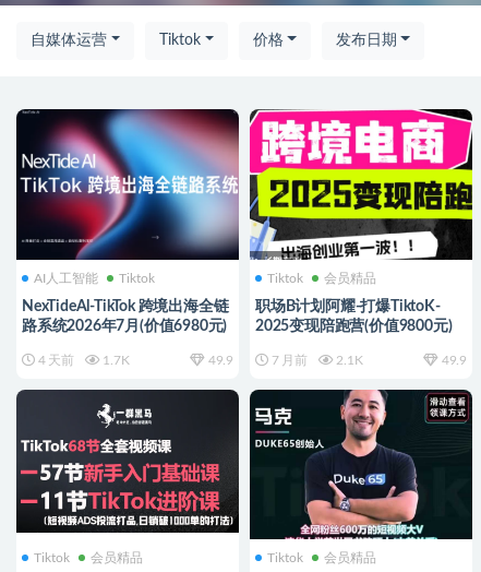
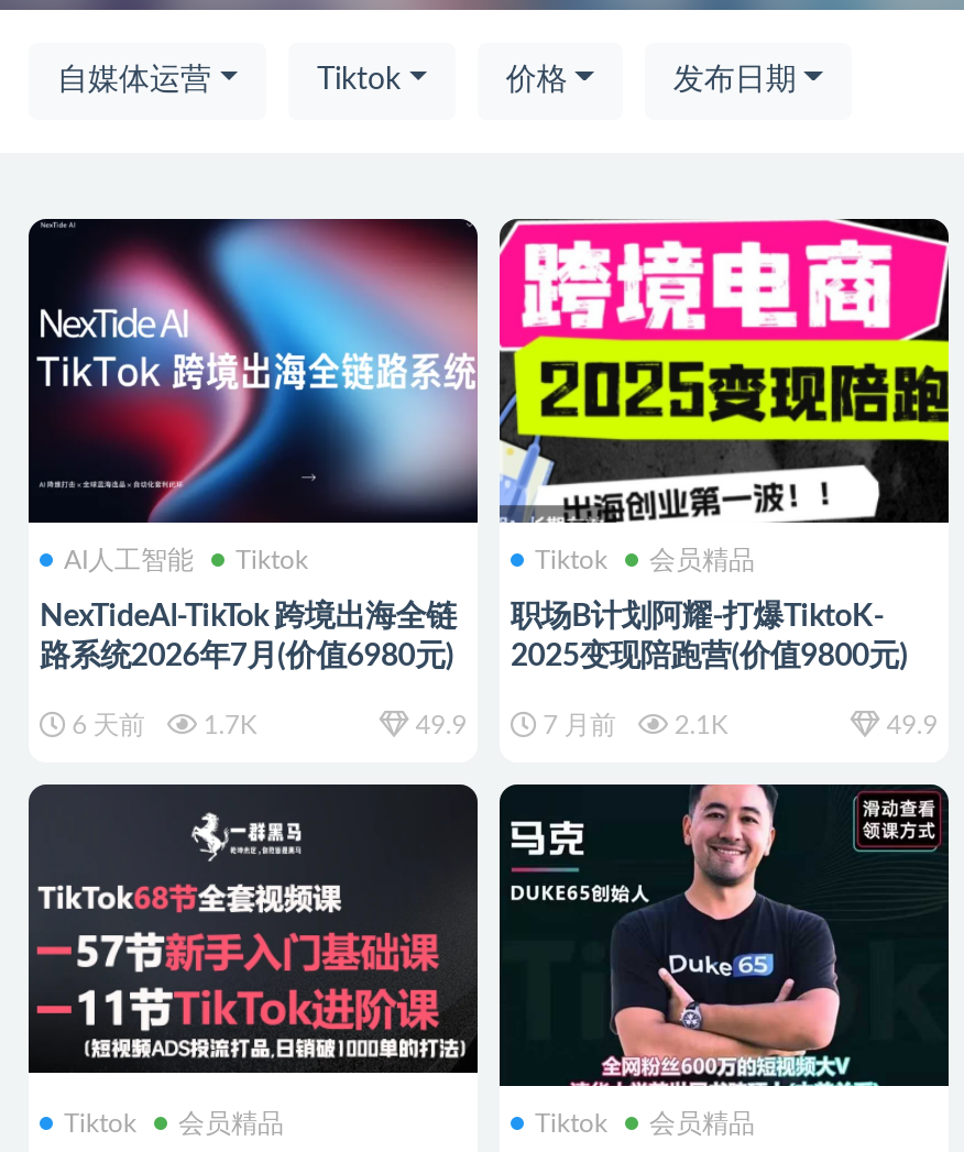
- 4 天前 1.7K
+ 6 天前 1.7K
